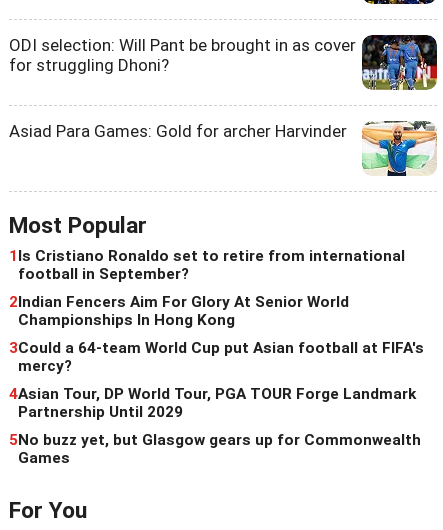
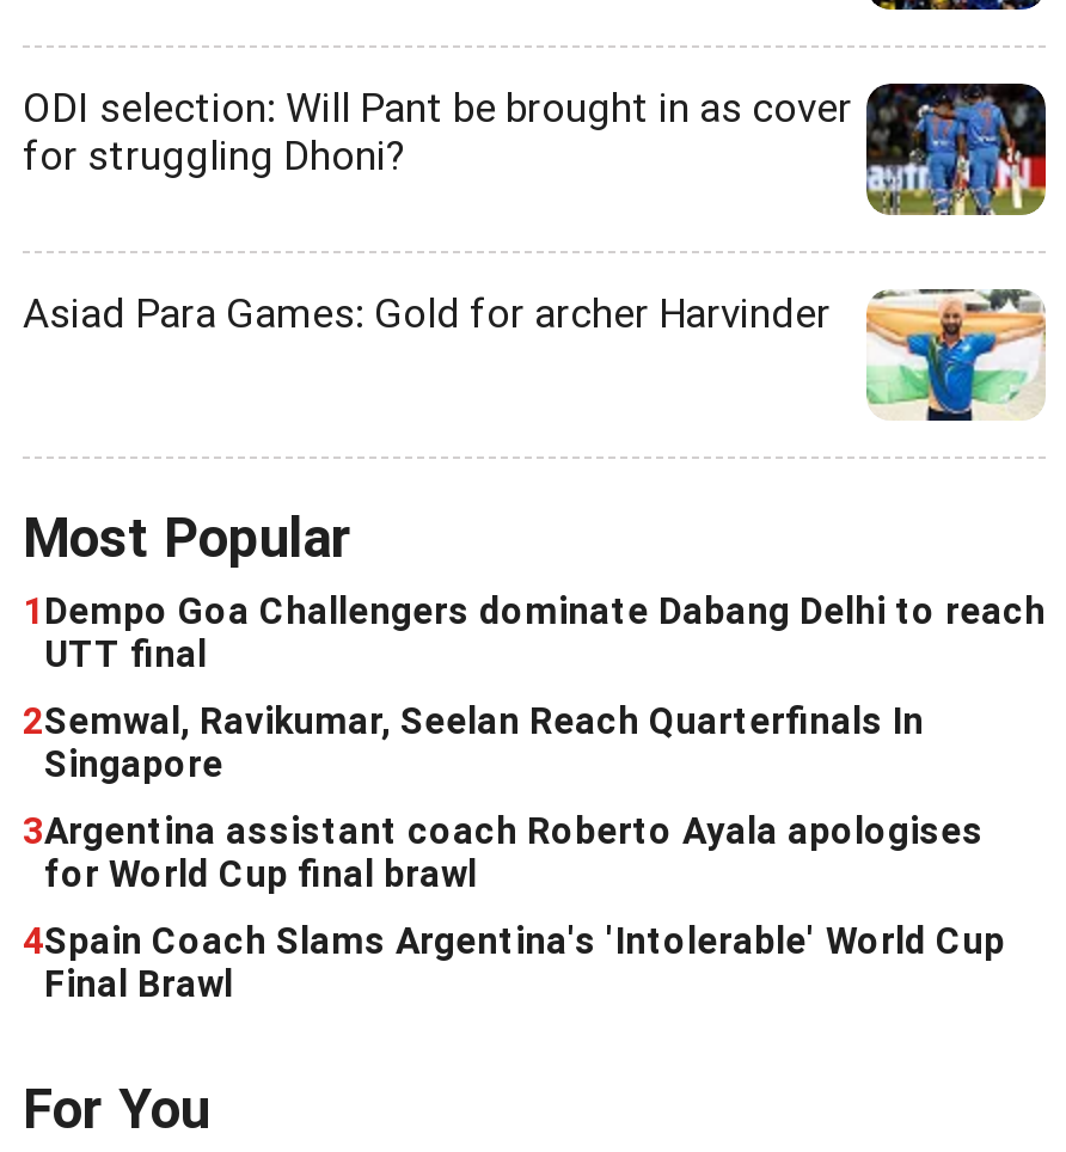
- 1 Is Cristiano Ronaldo set to retire from international
- football in September?
- 2Indian Fencers Aim For Glory At Senior World
- Championships In Hong Kong
- 3Could a 64-team World Cup put Asian football at FIFA's
- mercy?
- 4Asian Tour, DP World Tour, PGA TOUR Forge Landmark
- Partnership Until 2029
- 5No buzz yet, but Glasgow gears up for Commonwealth
- Games
+ 1 Dempo Goa Challengers dominate Dabang Delhi to reach
+ UTT final
+ 2Semwal, Ravikumar, Seelan Reach Quarterfinals In
+ Singapore
+ 3Argentina assistant coach Roberto Ayala apologises
+ for World Cup final brawl
+ 4Spain Coach Slams Argentina's 'Intolerable' World Cup
+ Final Brawl
